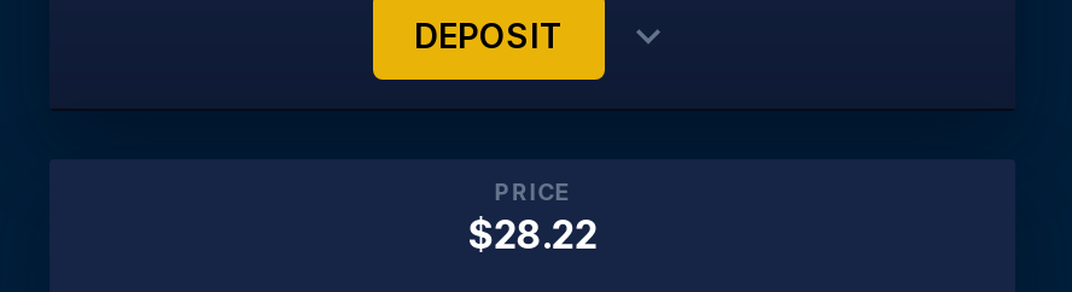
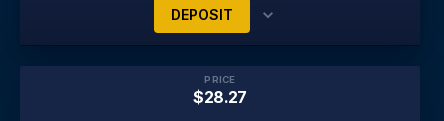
- $28.22
+ $28.27
